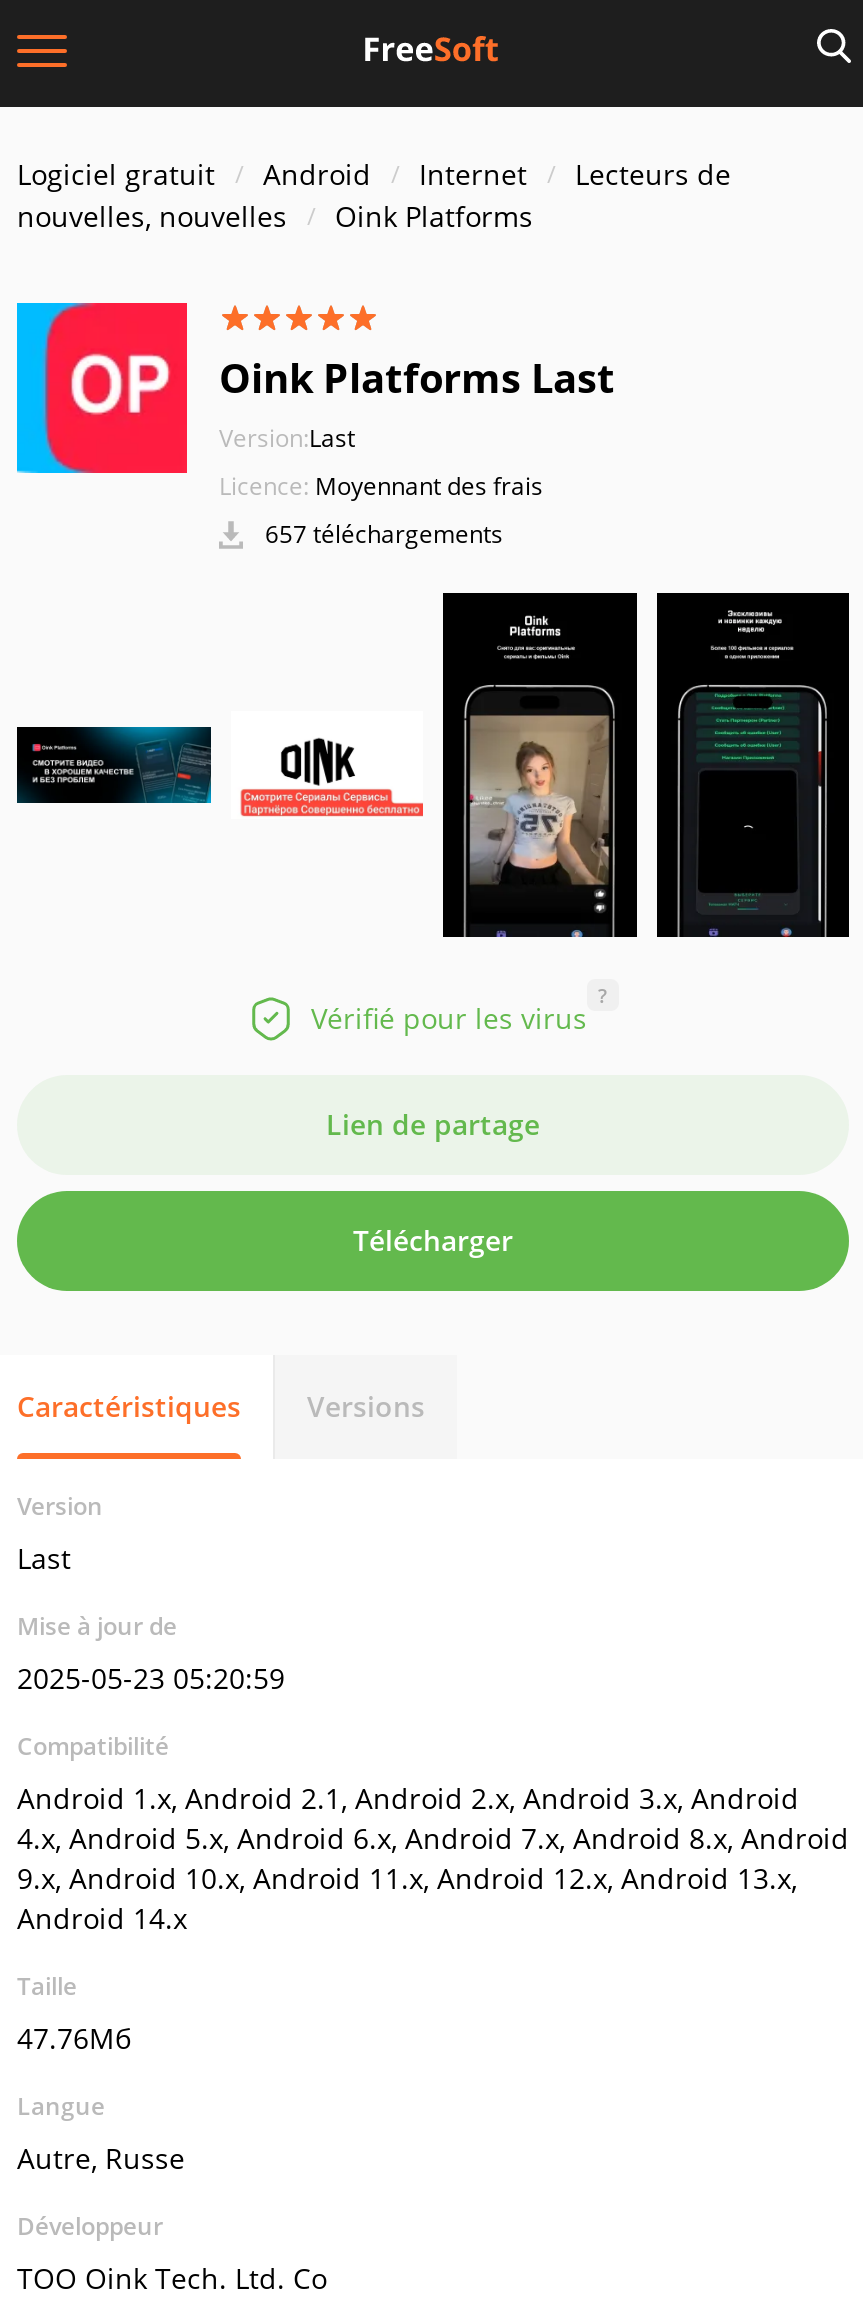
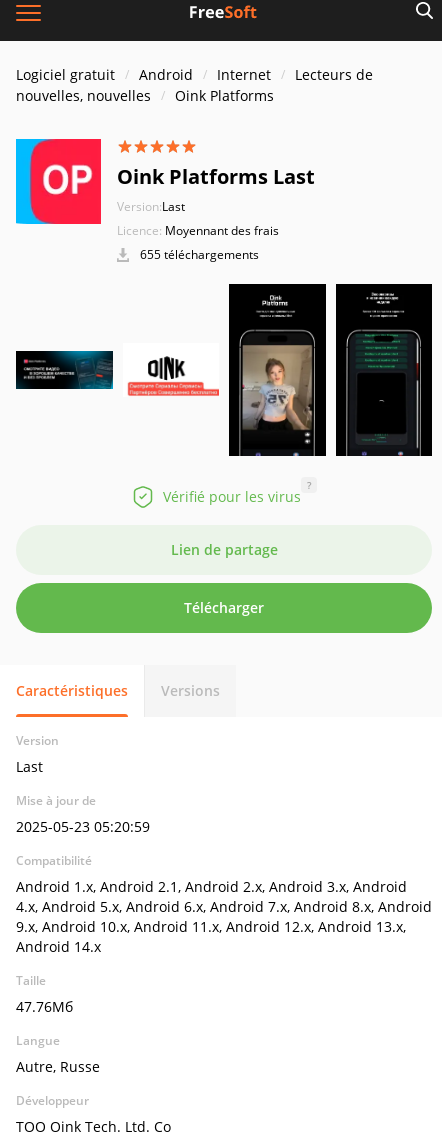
- 657 téléchargements
+ 655 téléchargements
